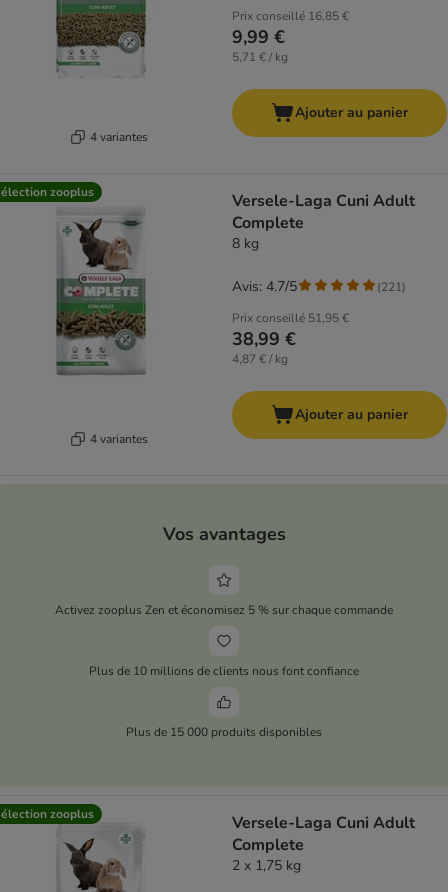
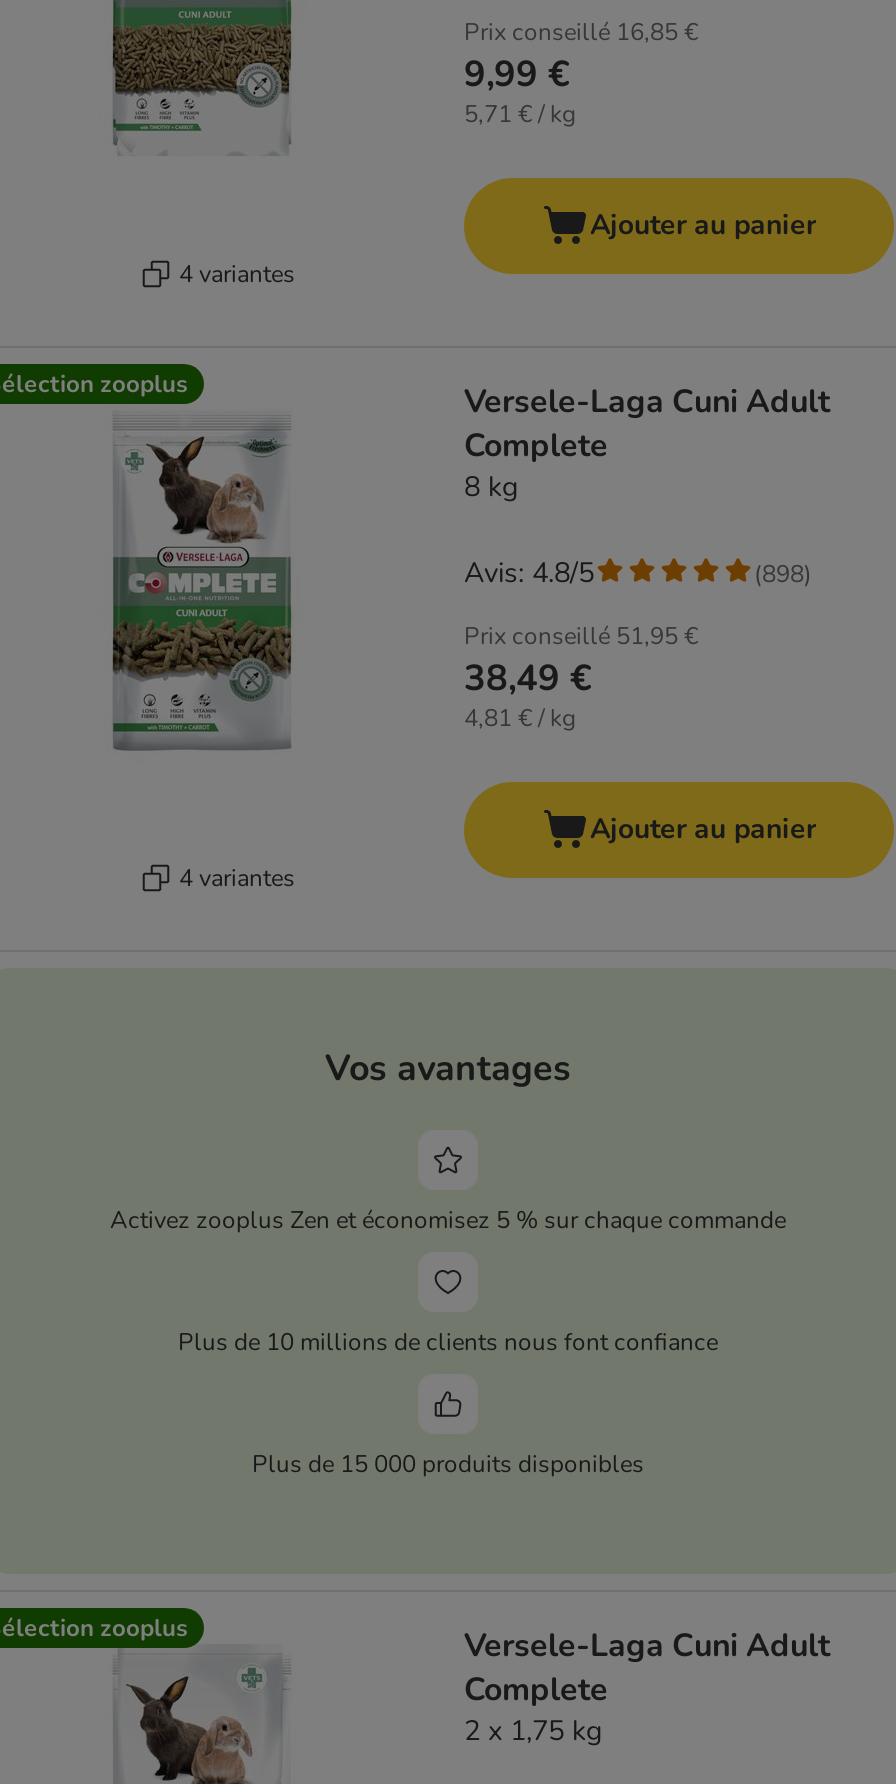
- Avis: 4.7/5
+ Avis: 4.8/5

- (221)
+ (898)

- 38,99 €
+ 38,49 €

- 4,87 € / kg
+ 4,81 € / kg
